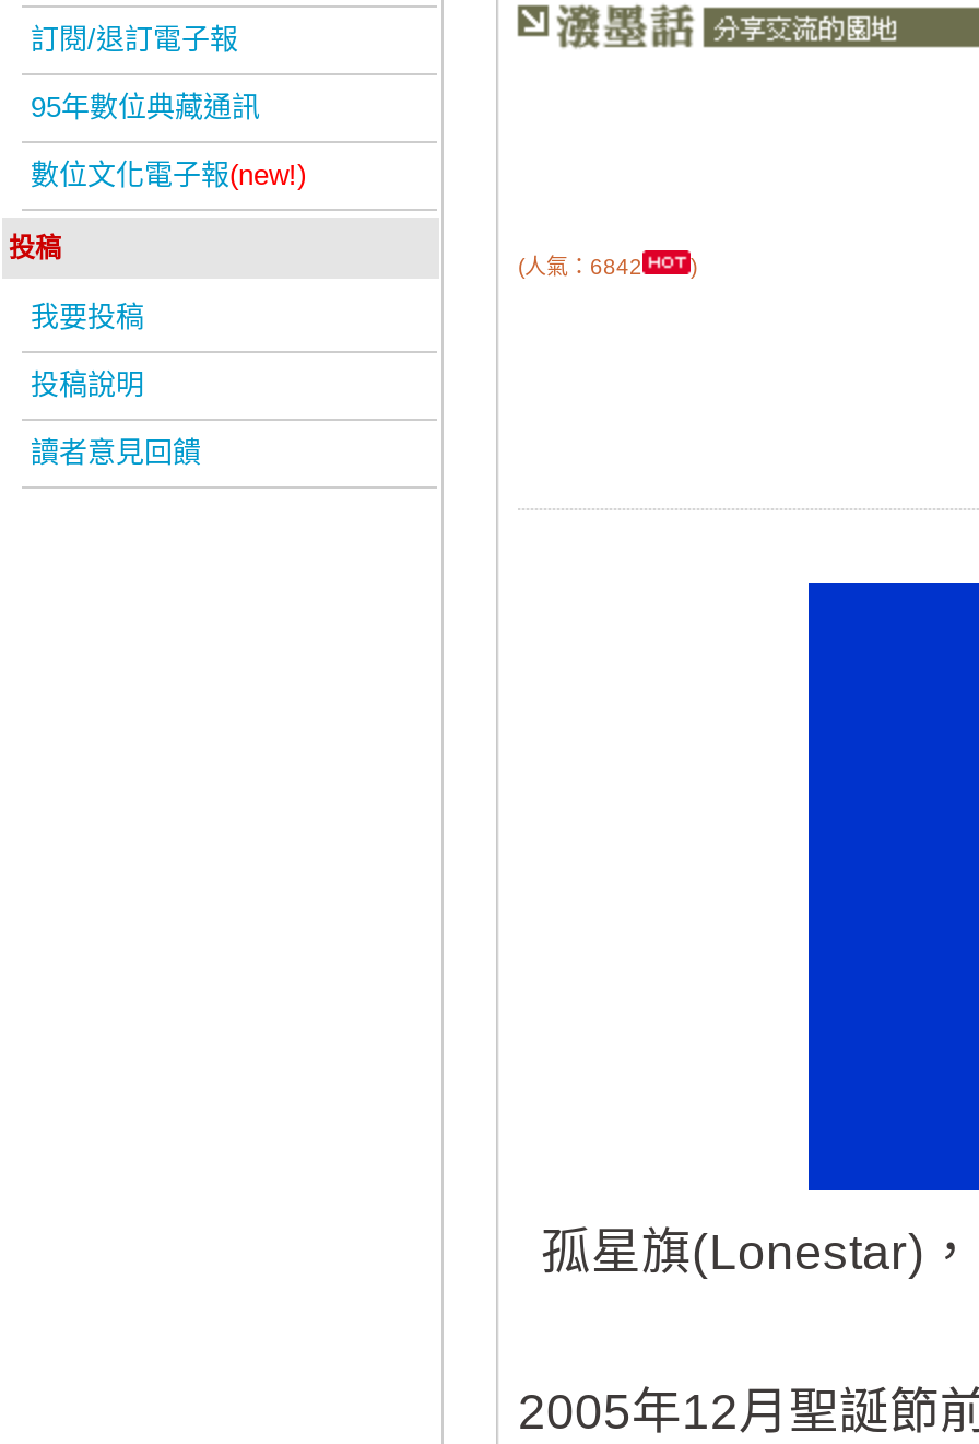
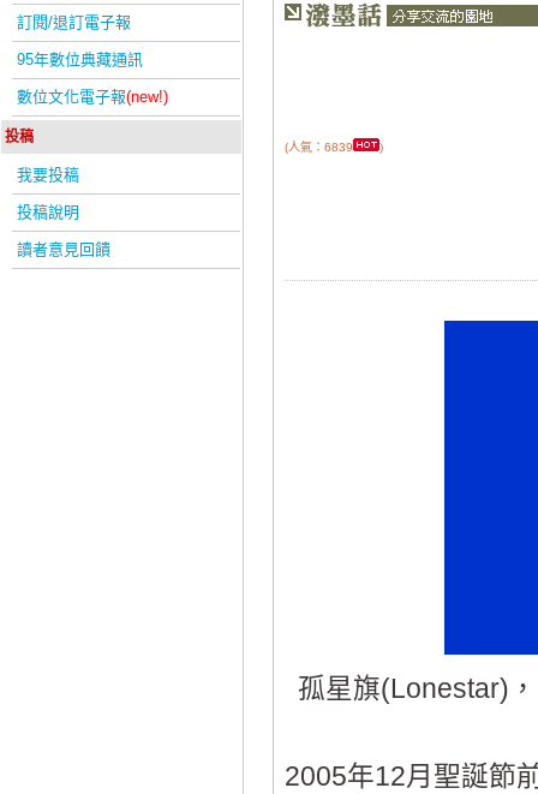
- (人氣：6842
+ (人氣：6839
